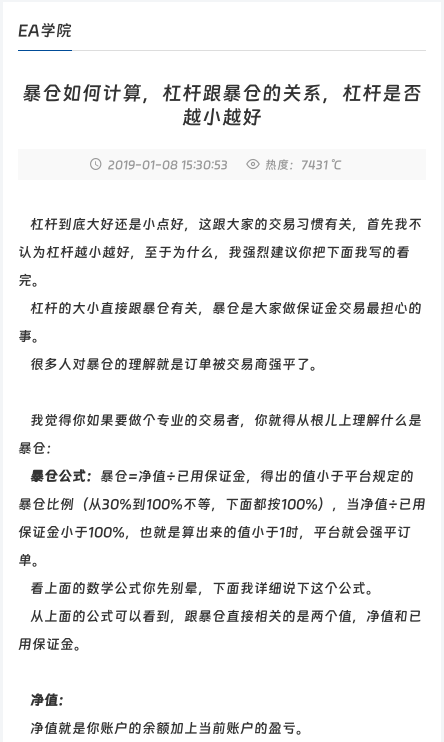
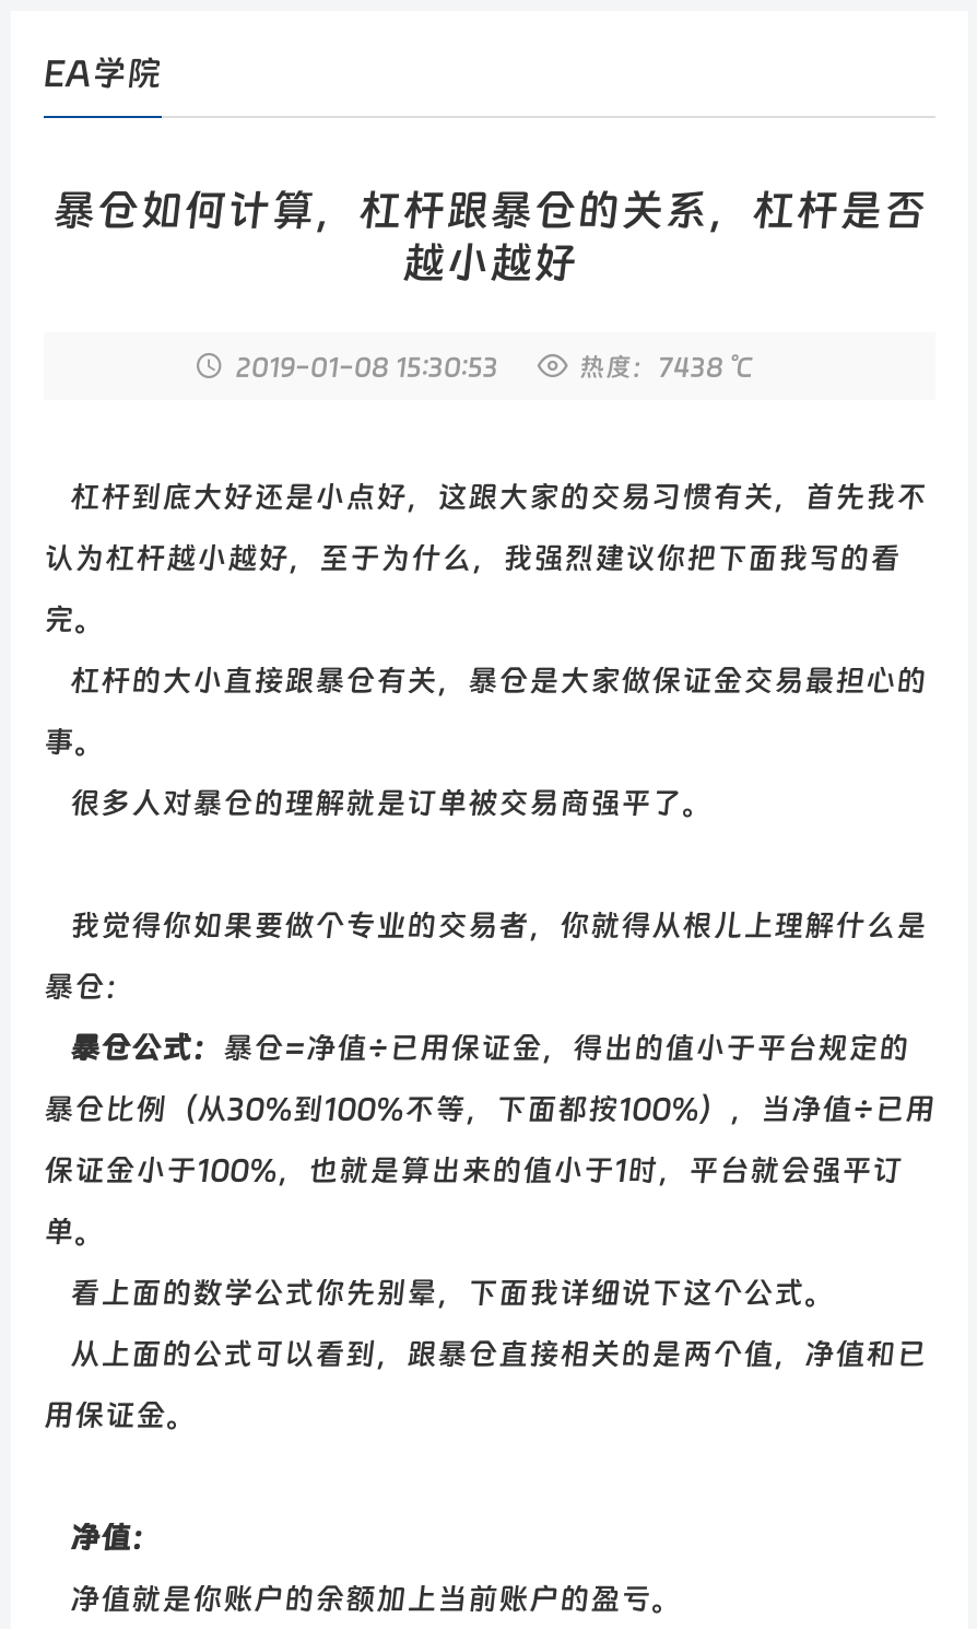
- 热度：7431 ℃
+ 热度：7438 ℃
